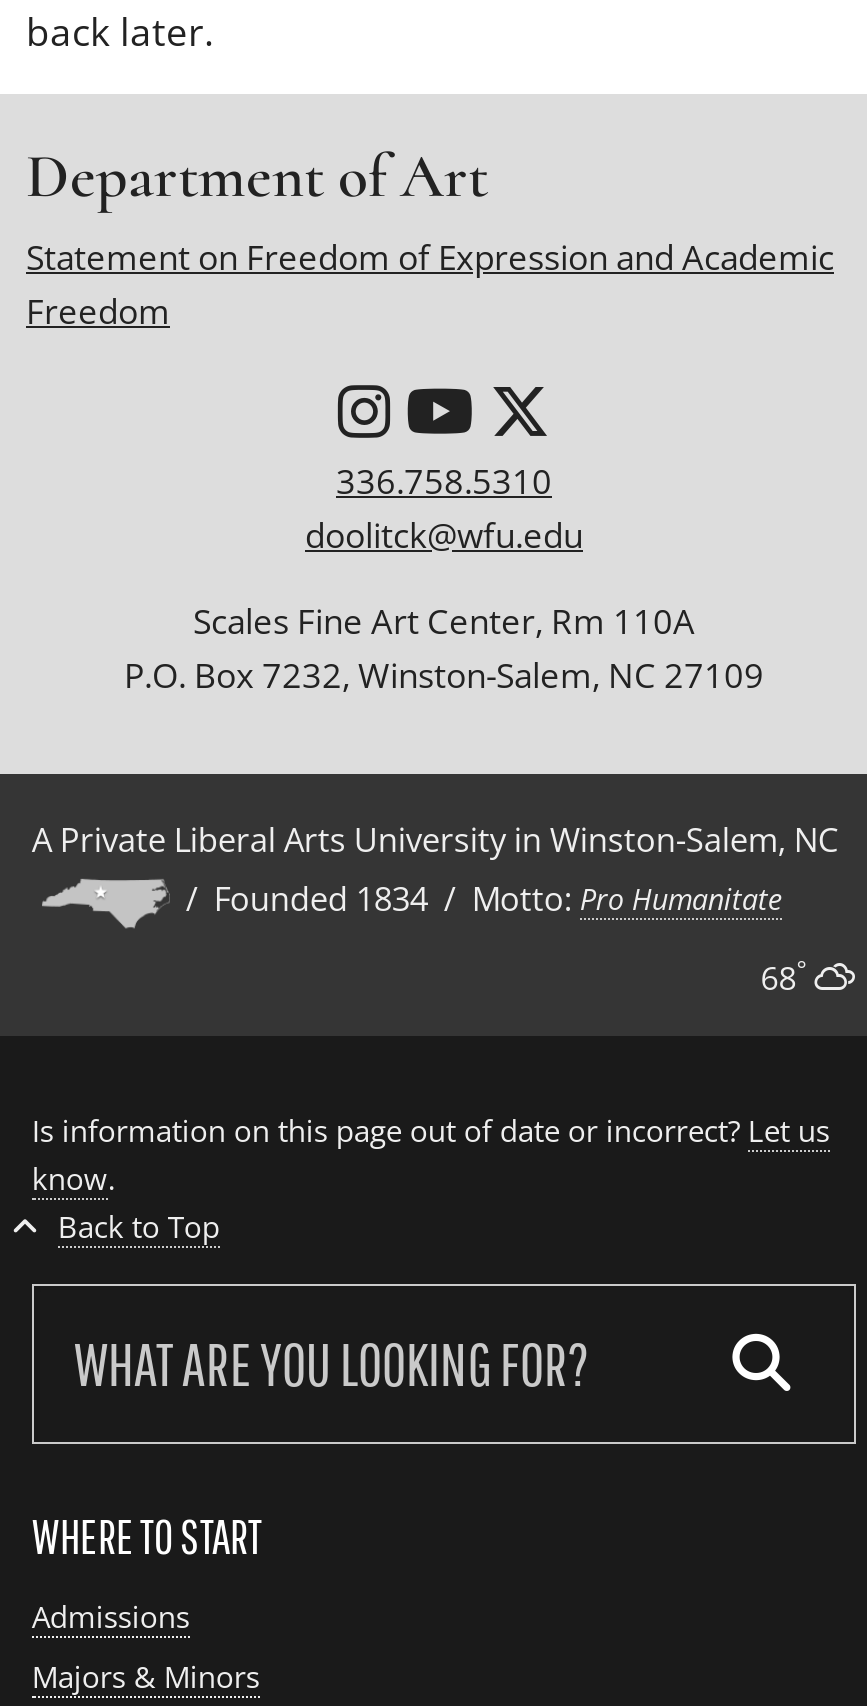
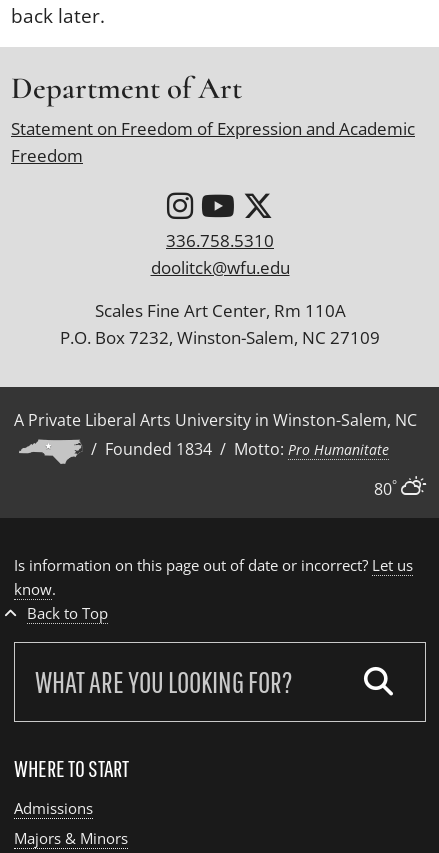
- 68°
+ 80°
